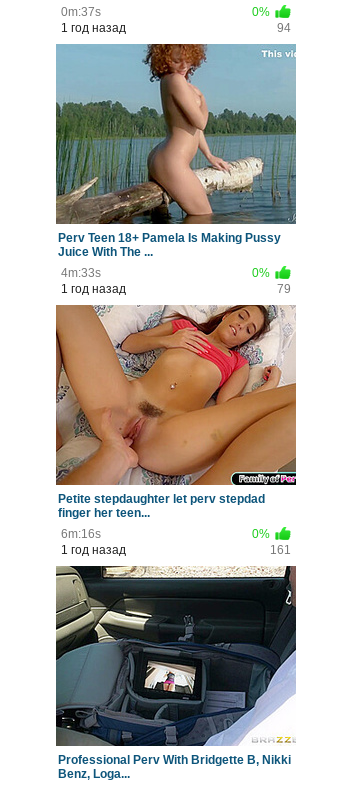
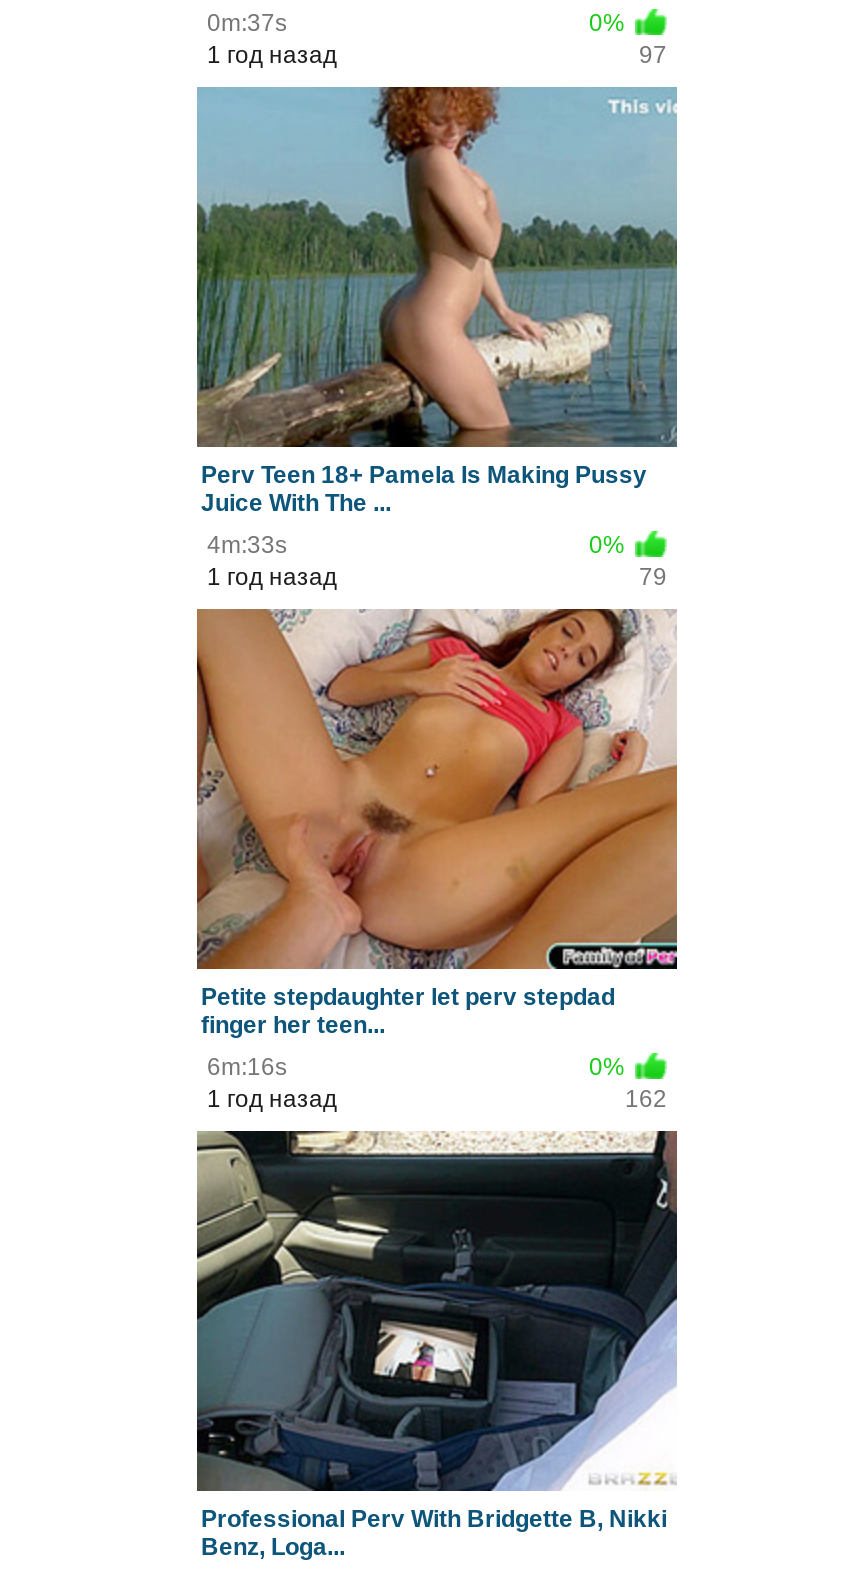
- 94
+ 97

- 161
+ 162
